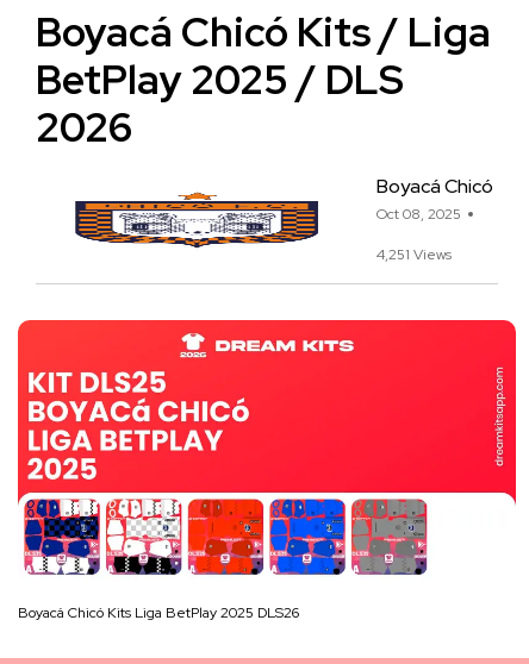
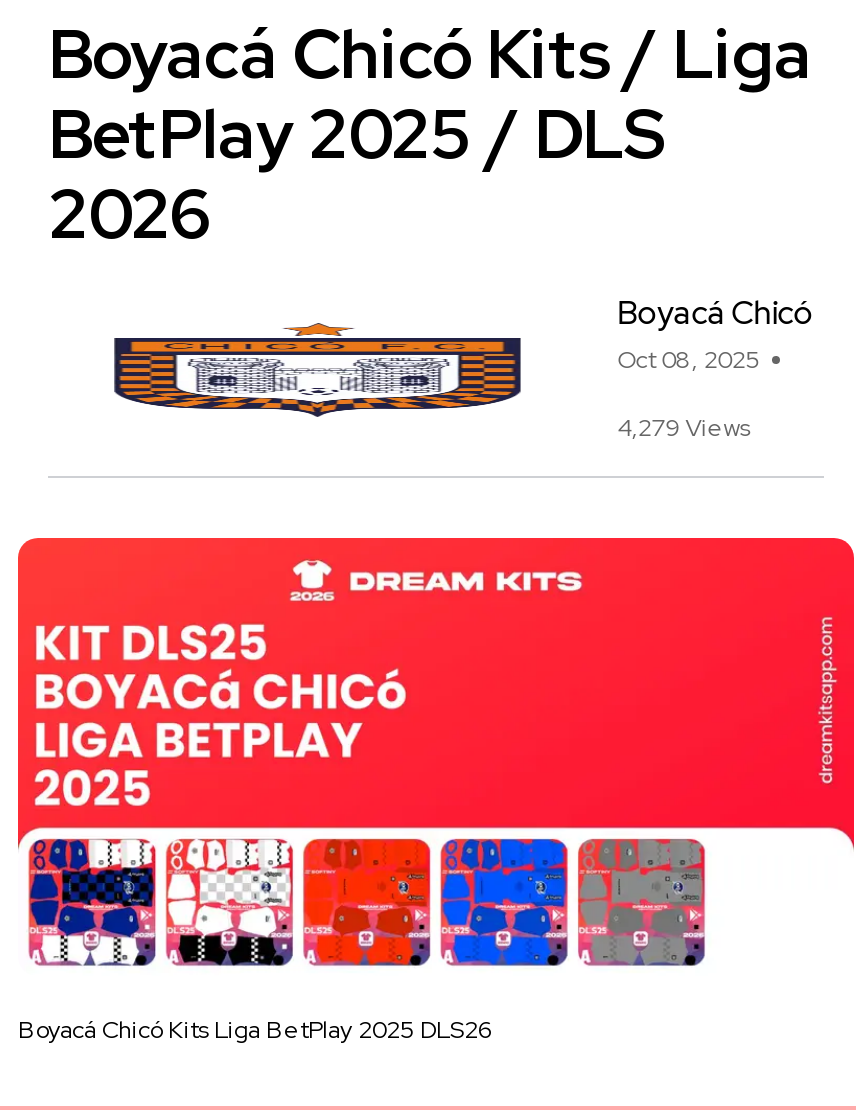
- 4,251 Views
+ 4,279 Views
